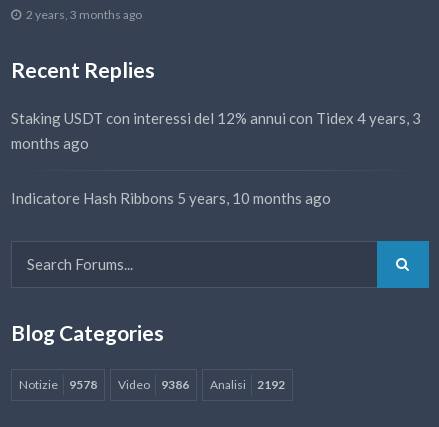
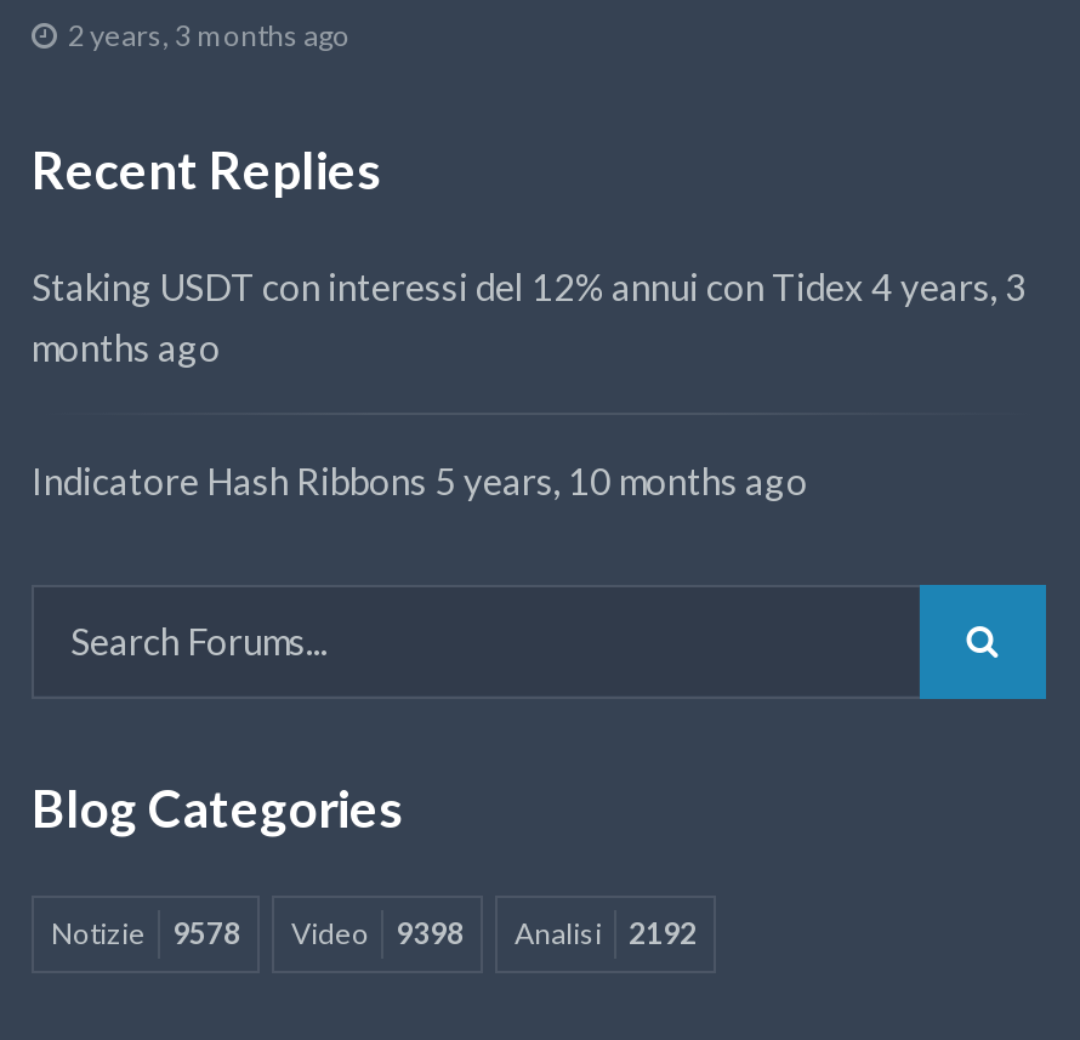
- Notizie 9578 Video 9386 Analisi 2192
+ Notizie 9578 Video 9398 Analisi 2192
